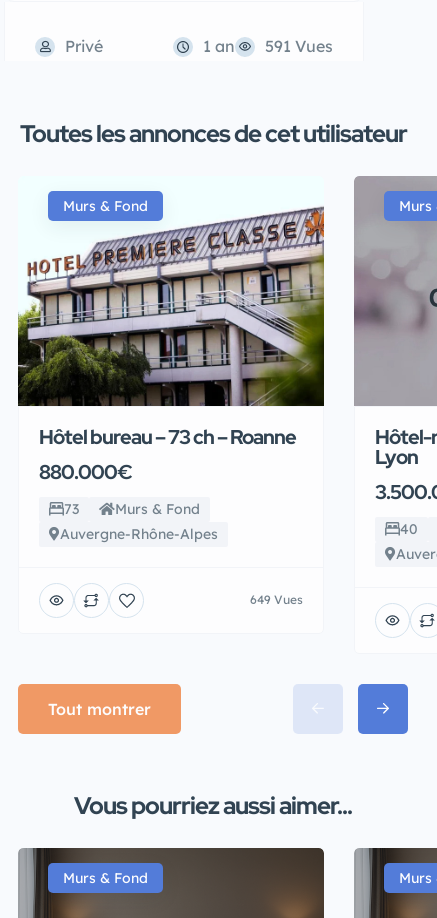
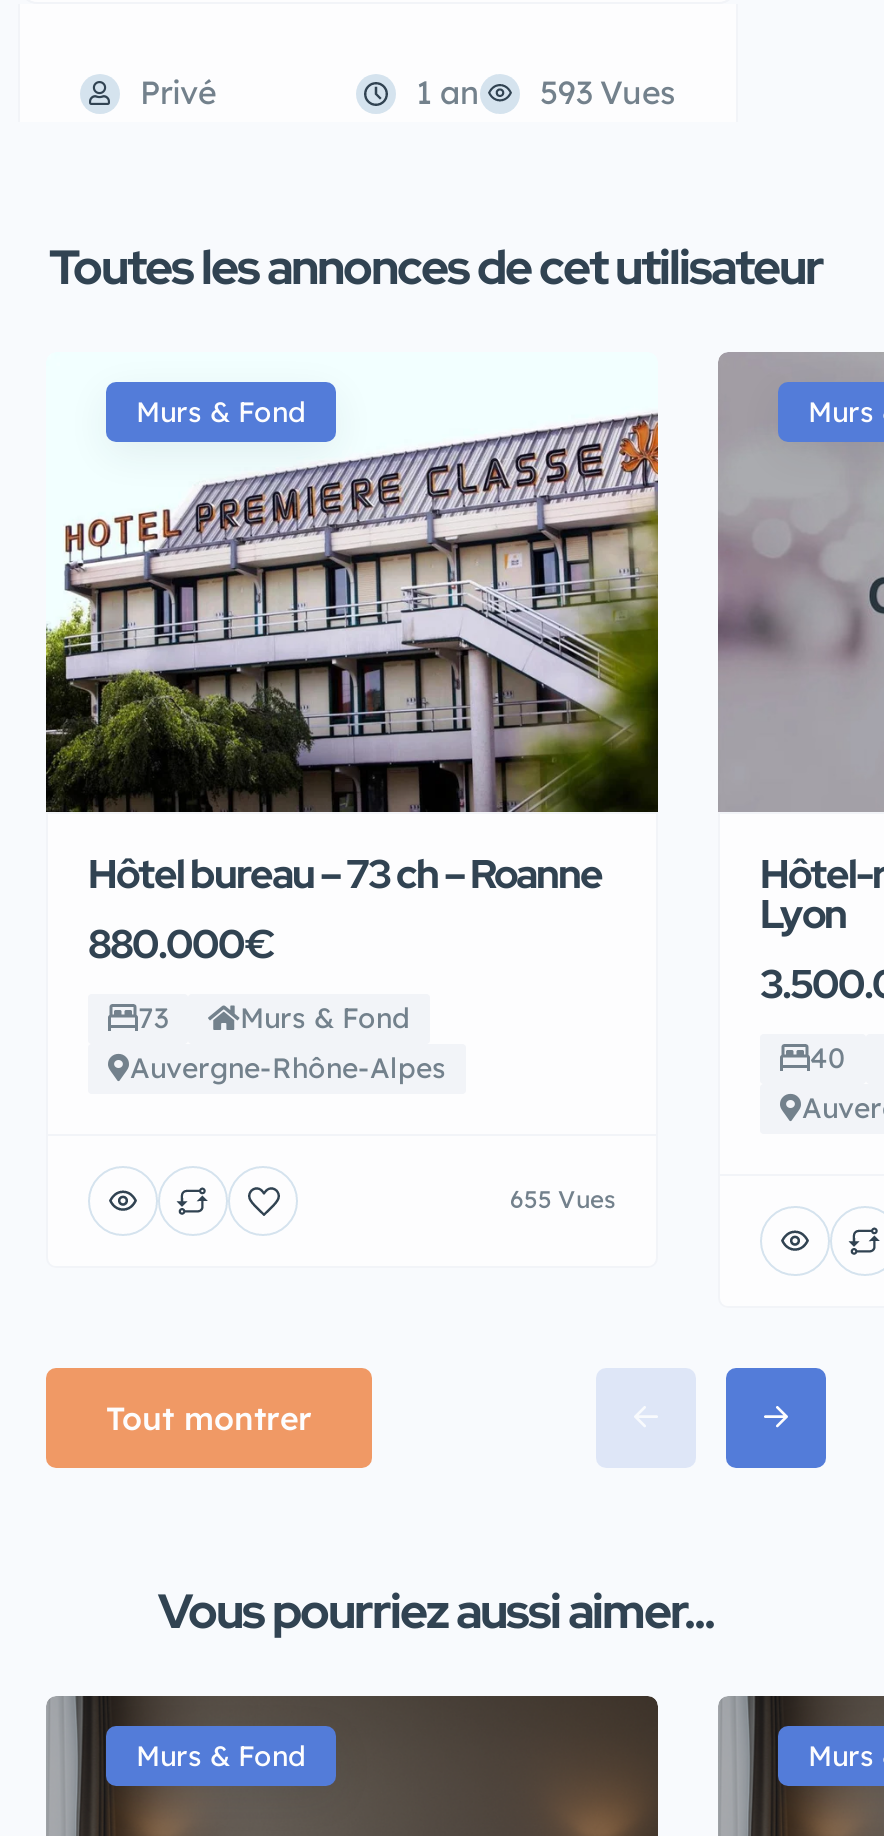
- 1 an 591 Vues
+ 1 an 593 Vues

- 649 Vues
+ 655 Vues
